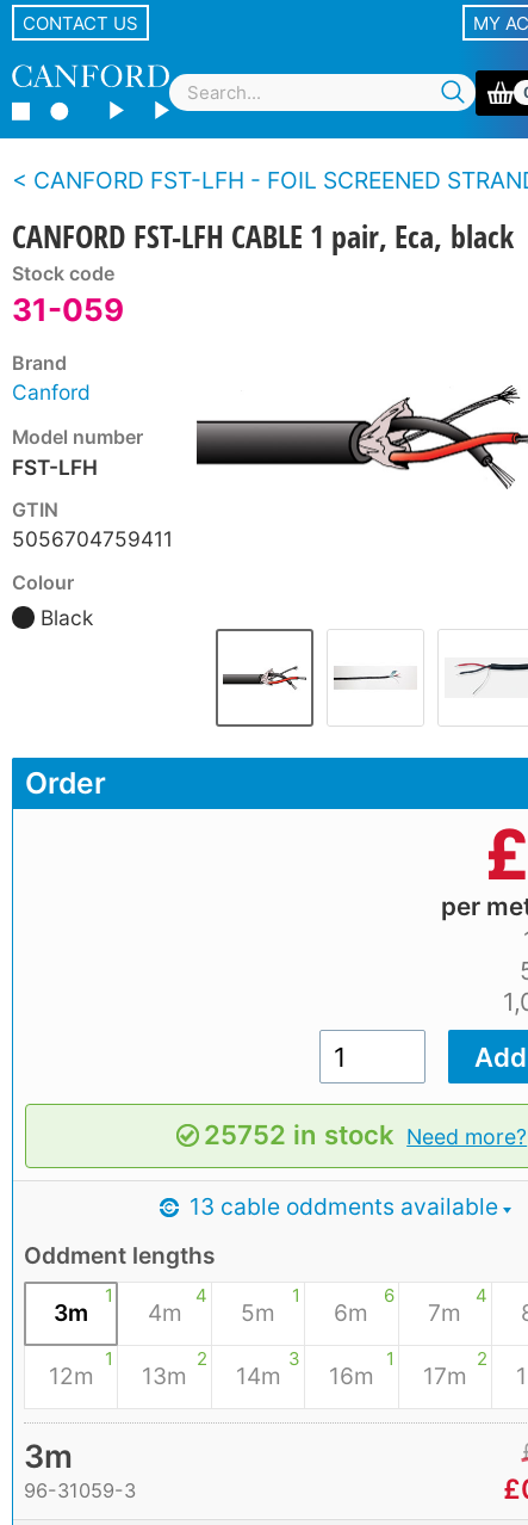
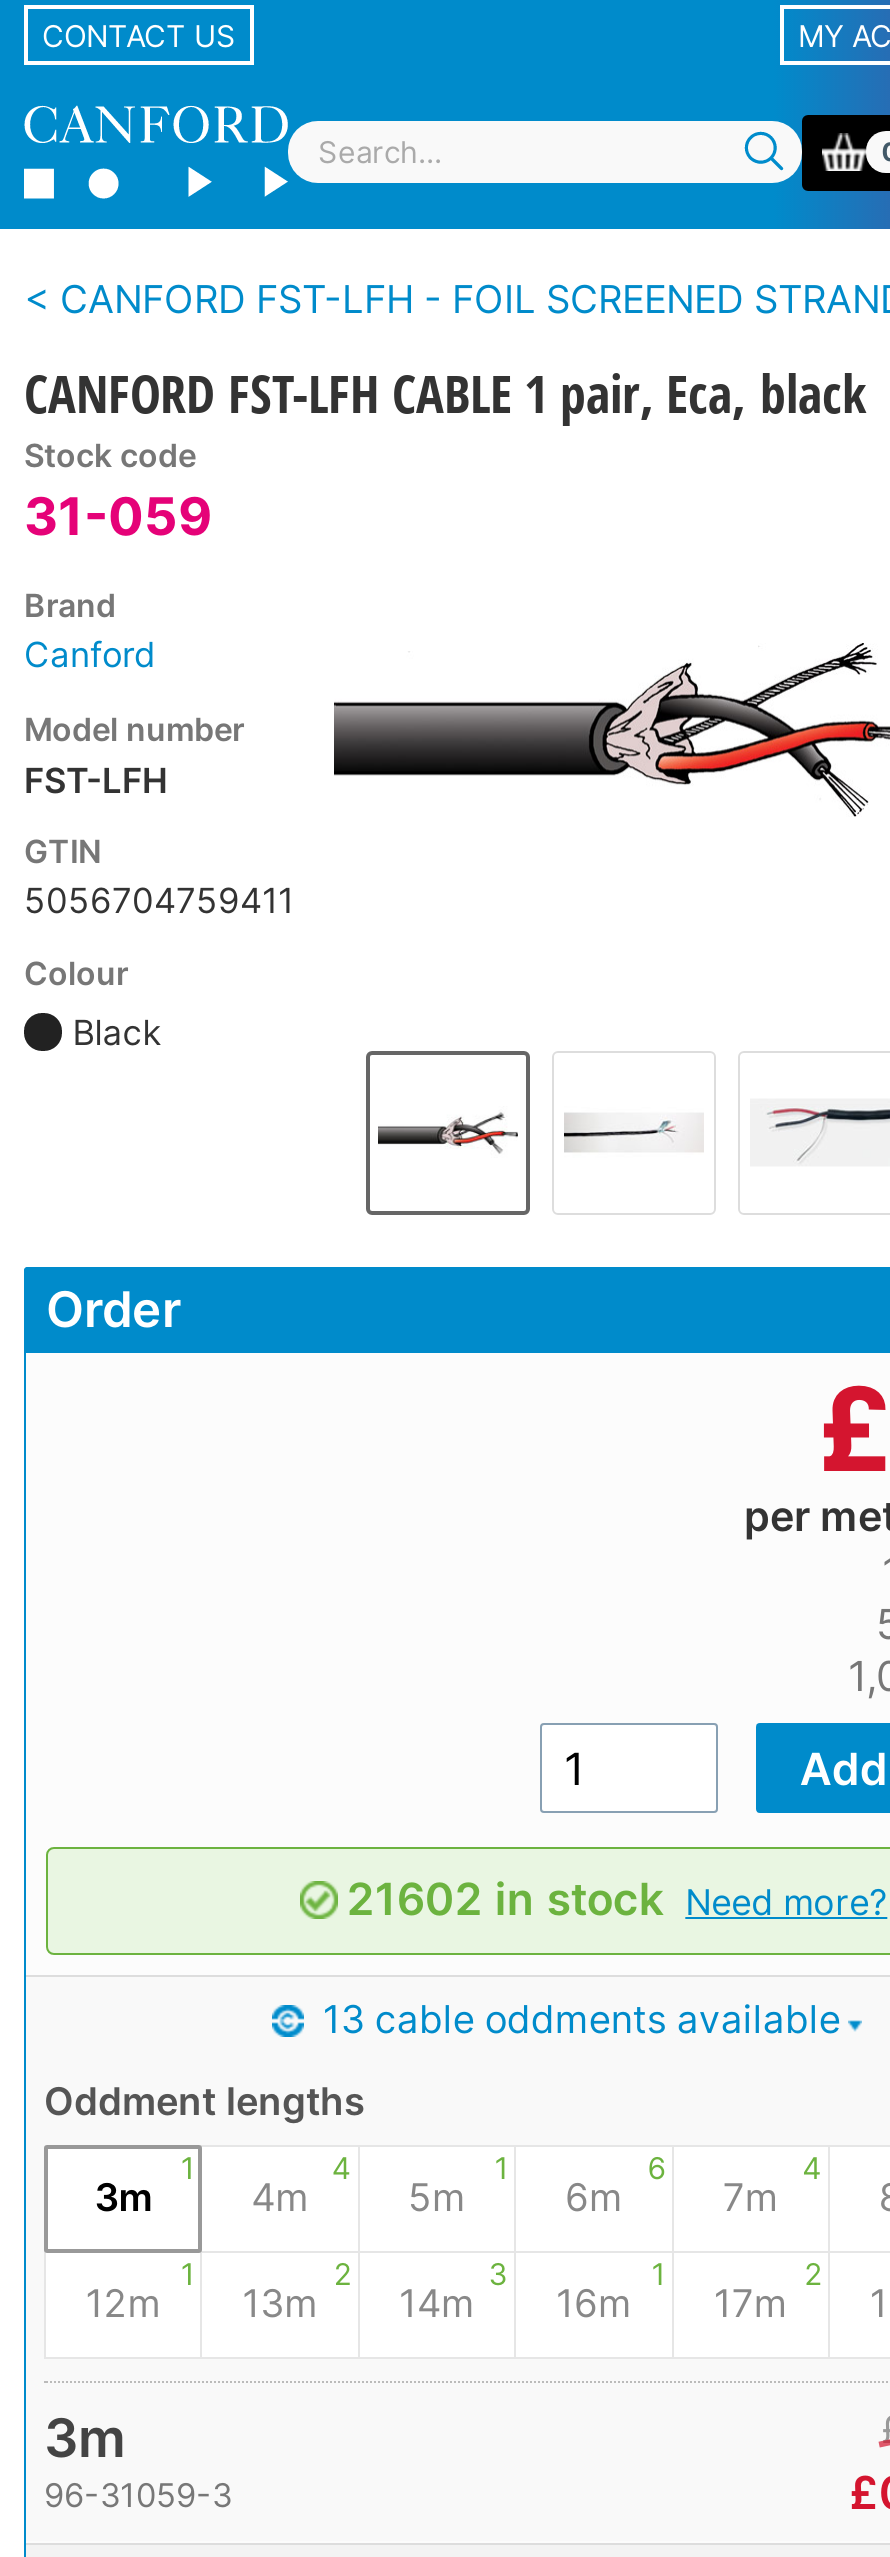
- 25752 in stock Need more?
+ 21602 in stock Need more?
